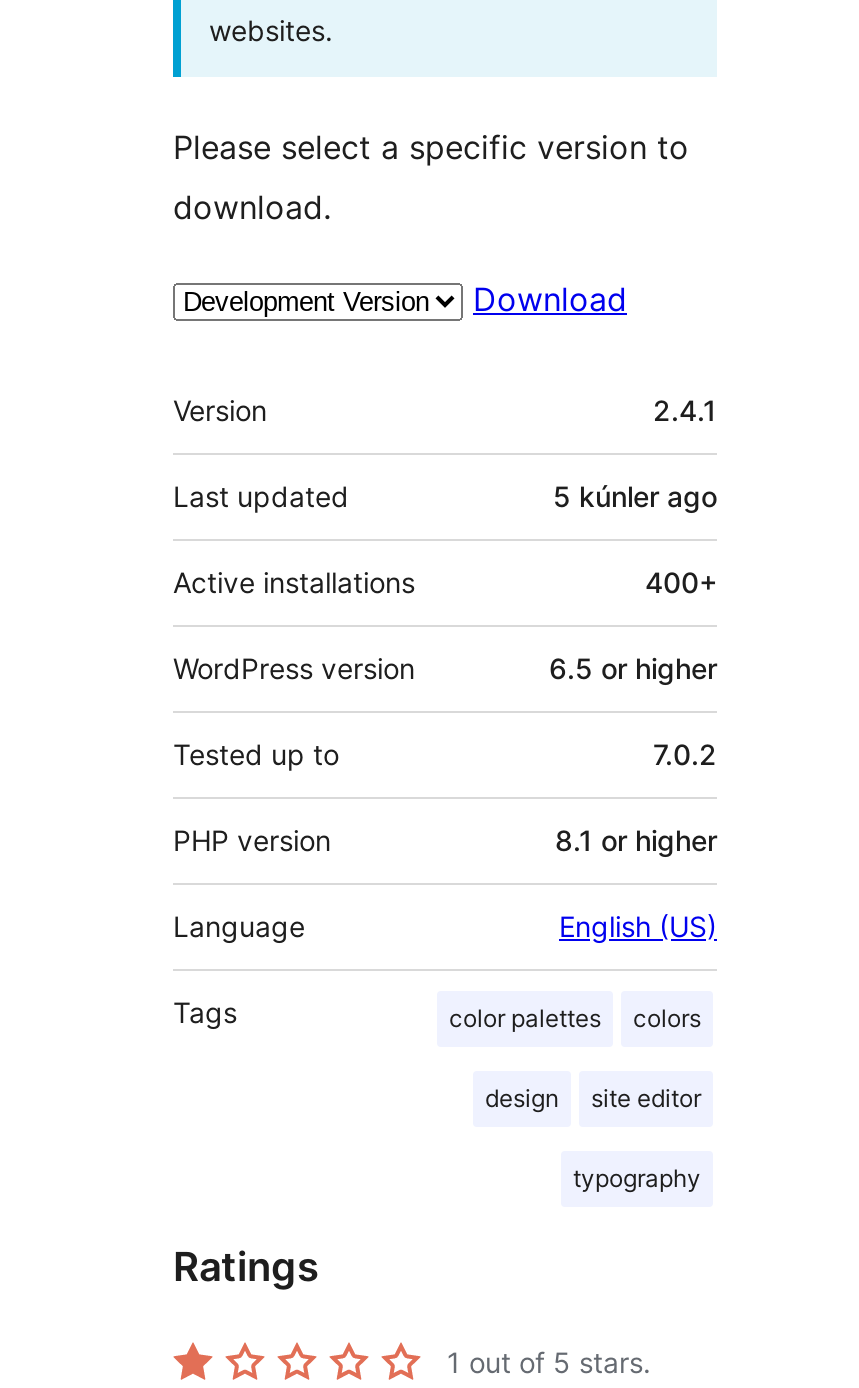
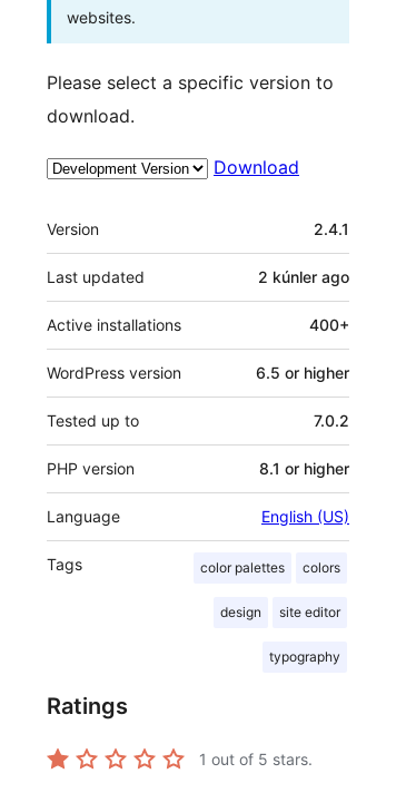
- 5 kúnler ago
+ 2 kúnler ago
